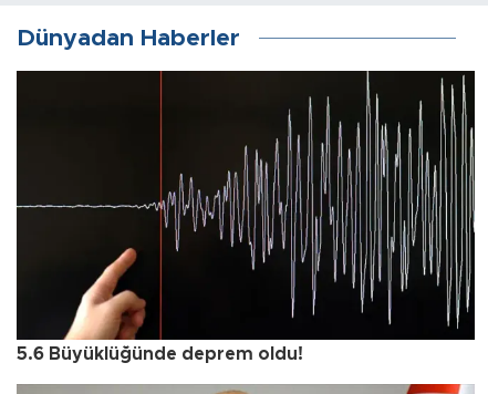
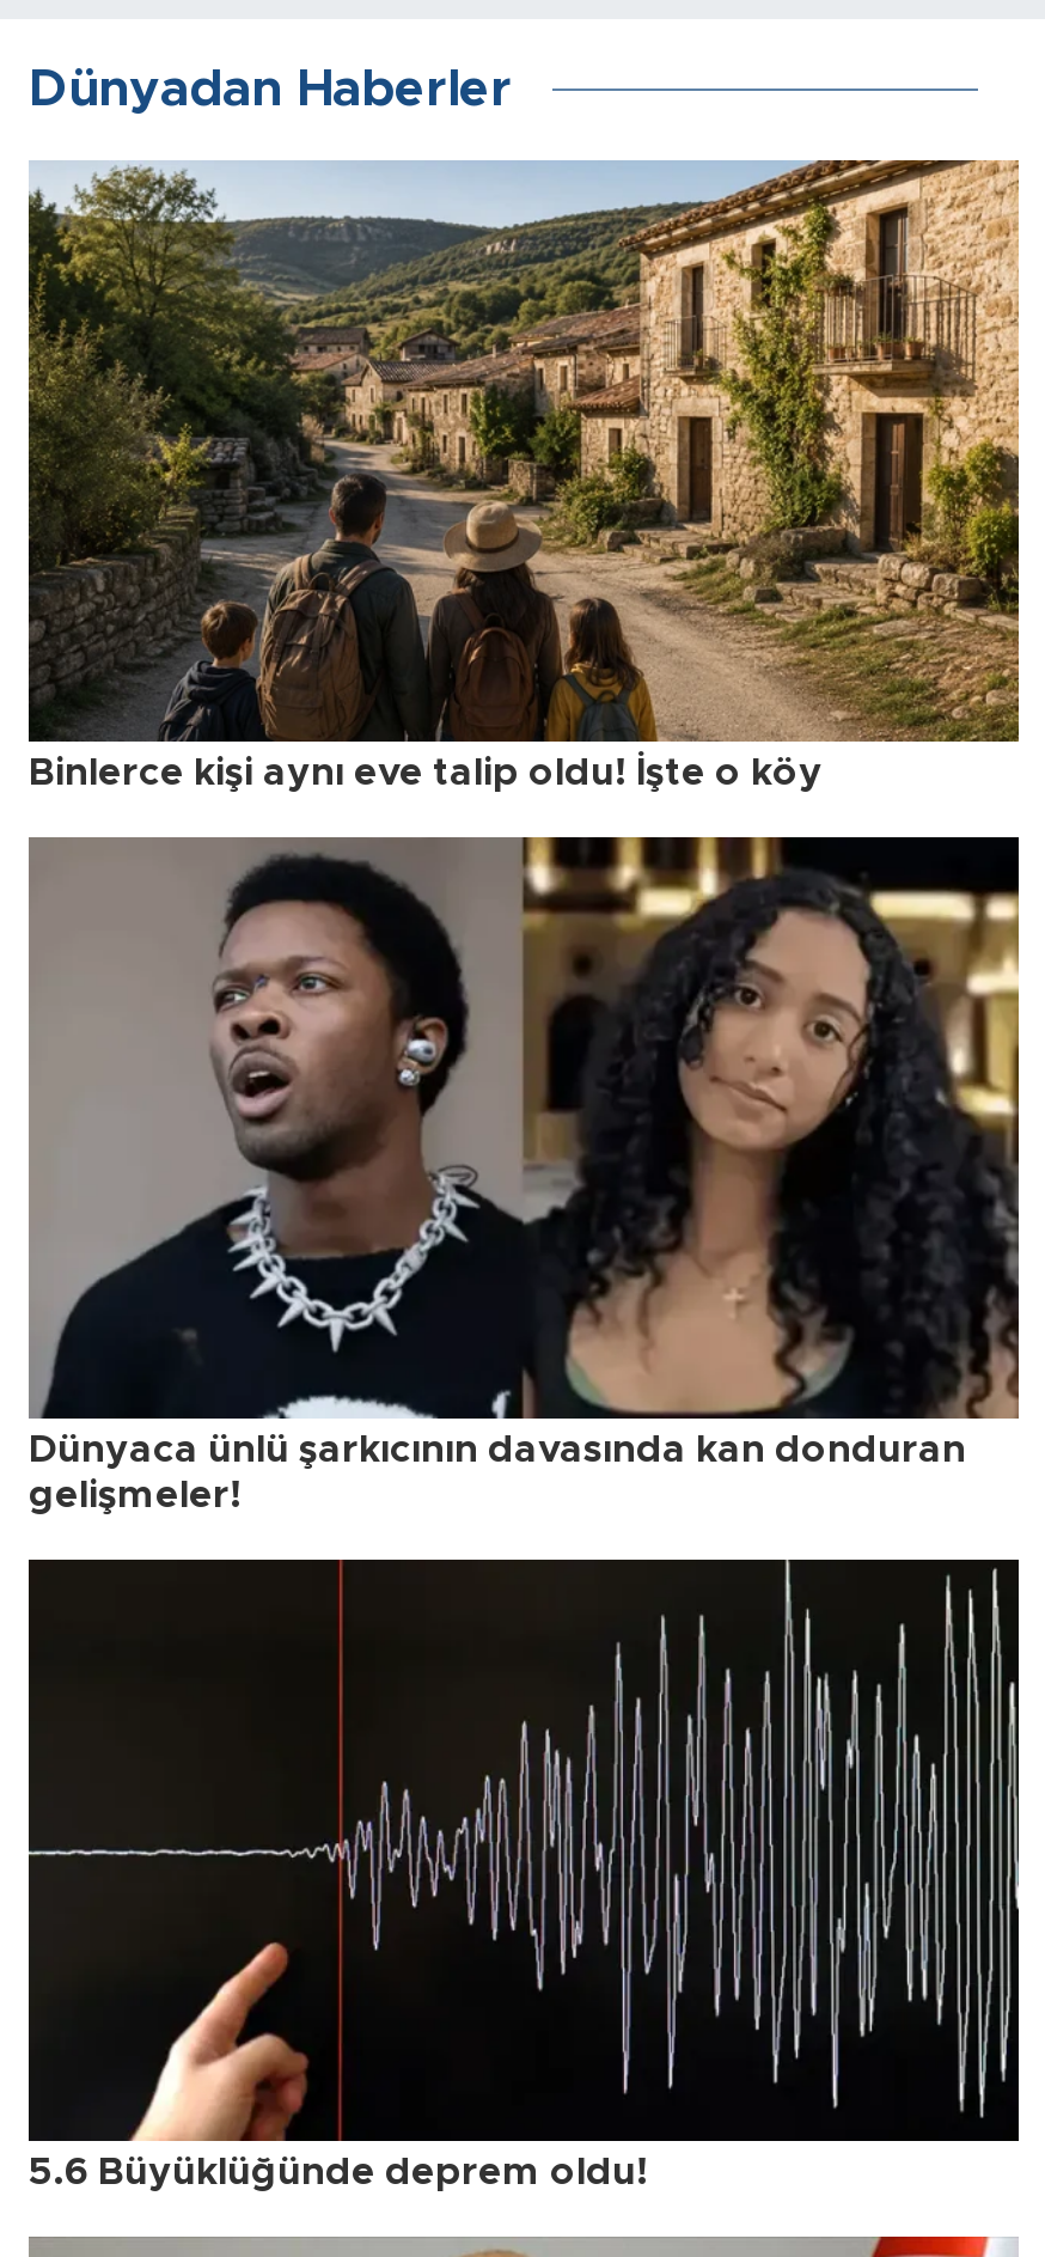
+ [image]
+ Binlerce kişi aynı eve talip oldu! İşte o köy

+ [image]
+ Dünyaca ünlü şarkıcının davasında kan donduran
+ gelişmeler!
